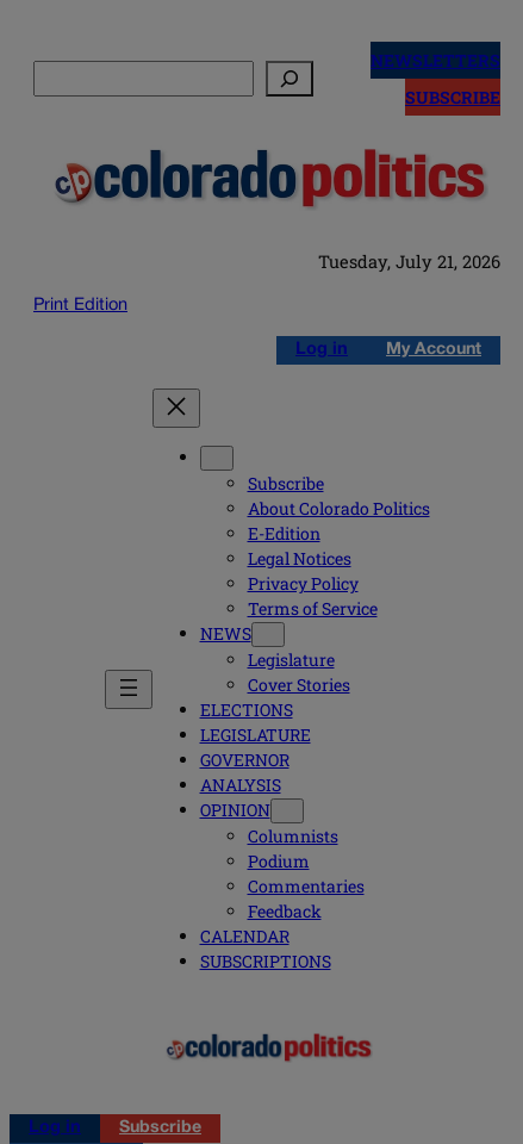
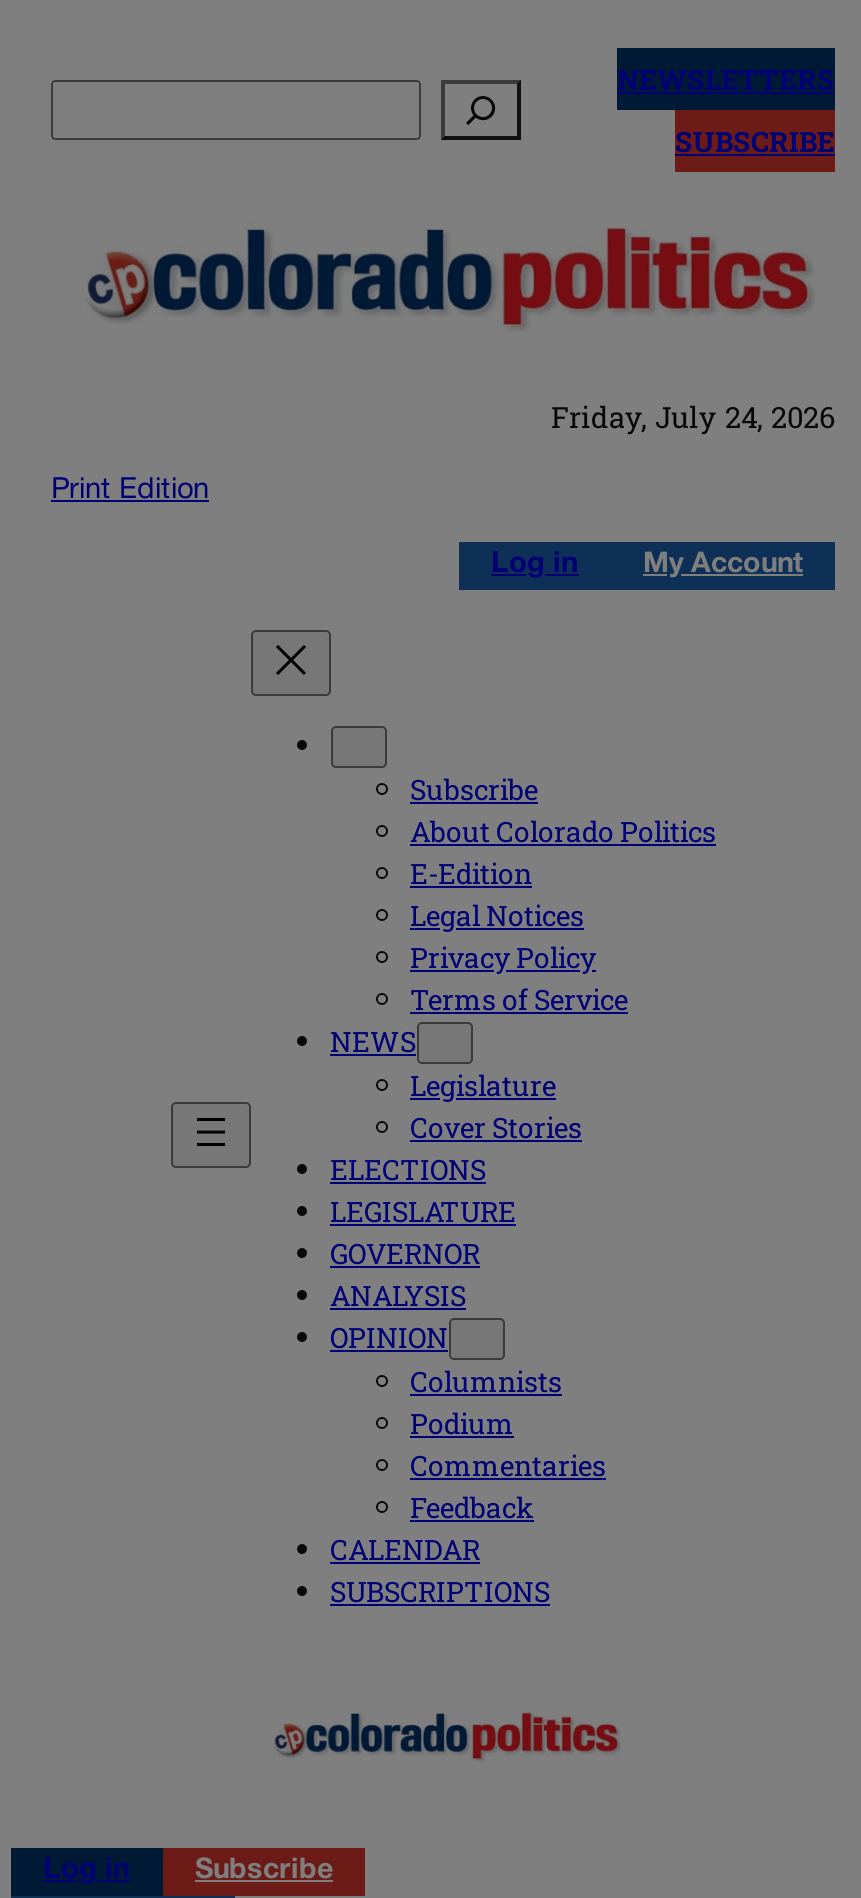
- Tuesday, July 21, 2026
+ Friday, July 24, 2026
